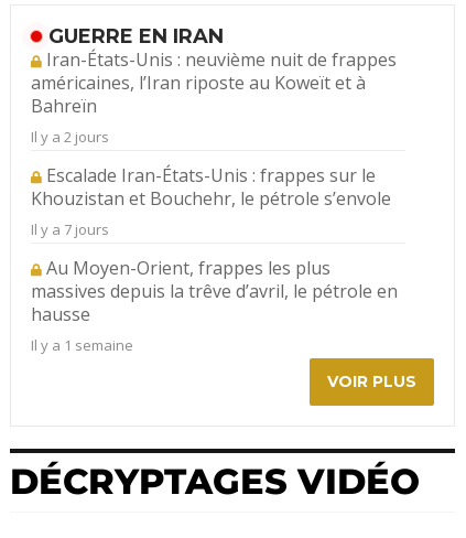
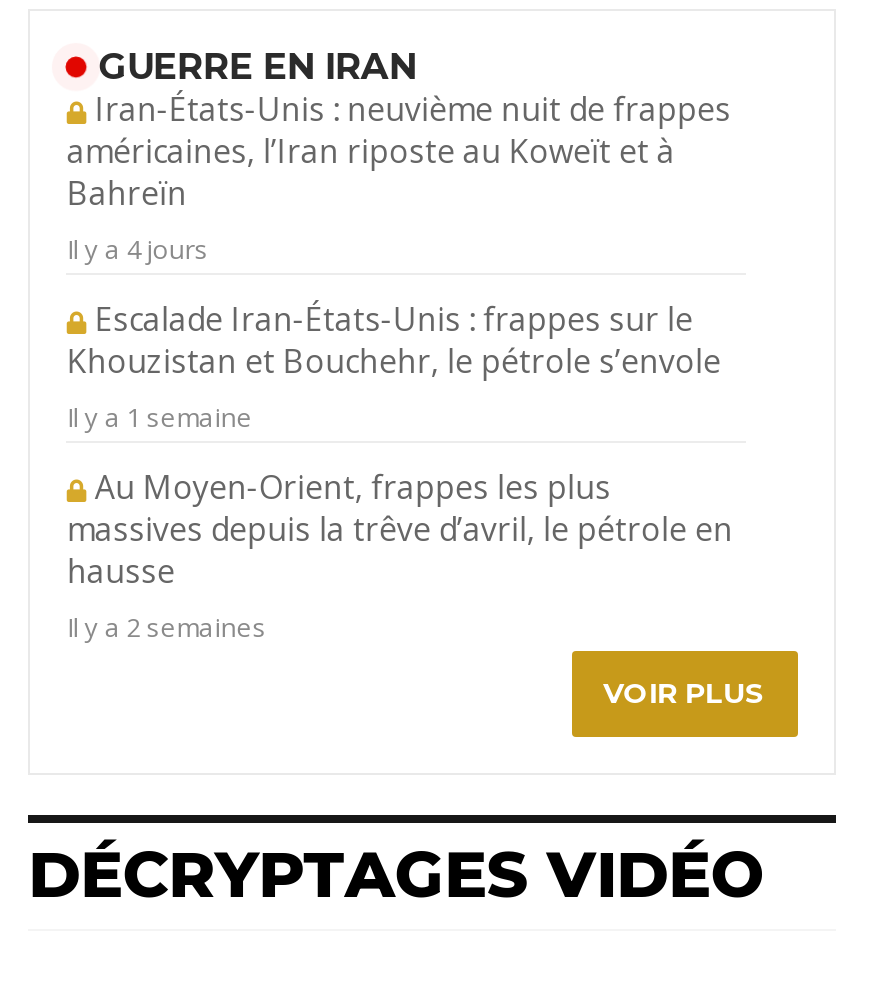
- Il y a 2 jours
+ Il y a 4 jours

- Il y a 7 jours
+ Il y a 1 semaine

- Il y a 1 semaine
+ Il y a 2 semaines
